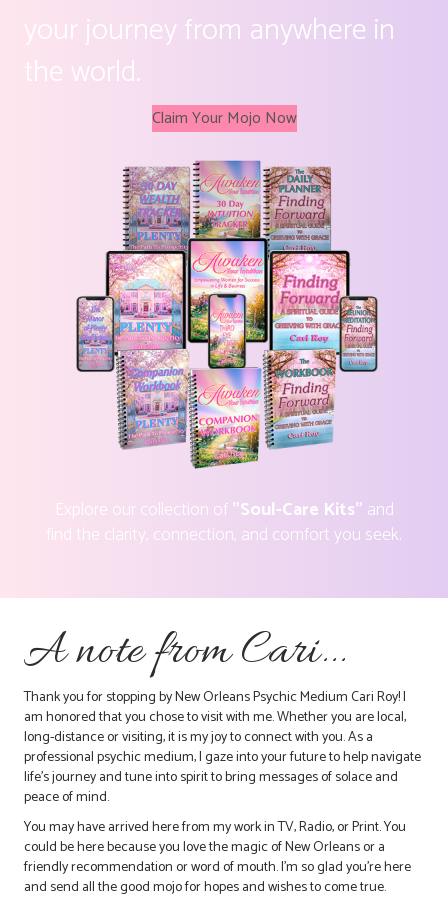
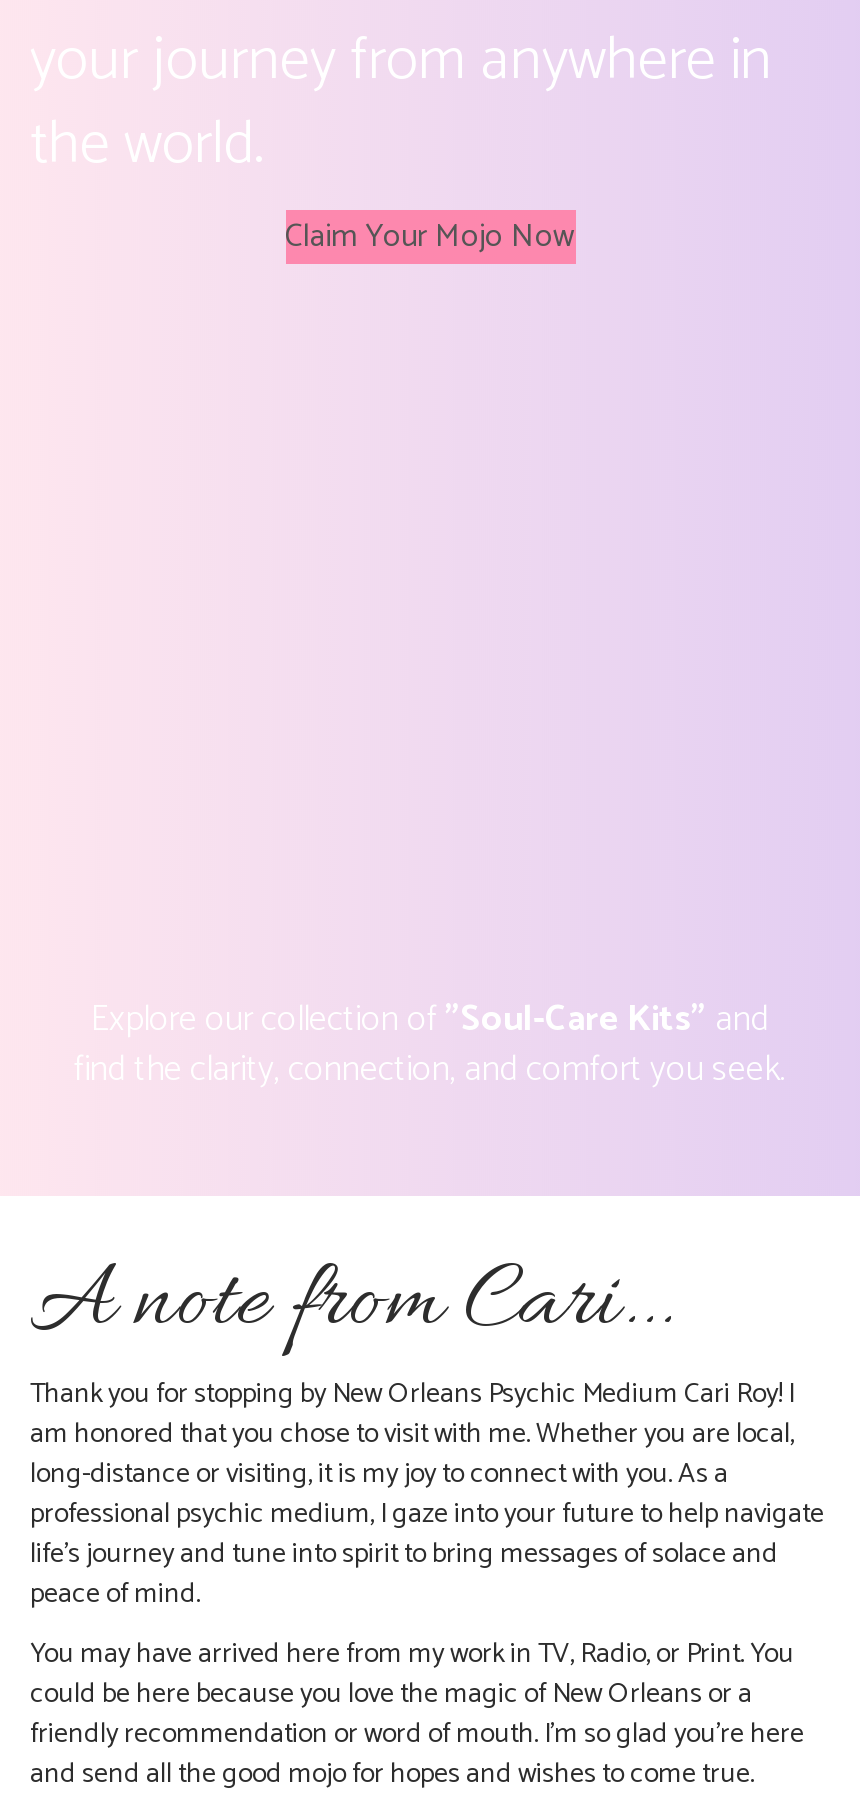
- [image]
